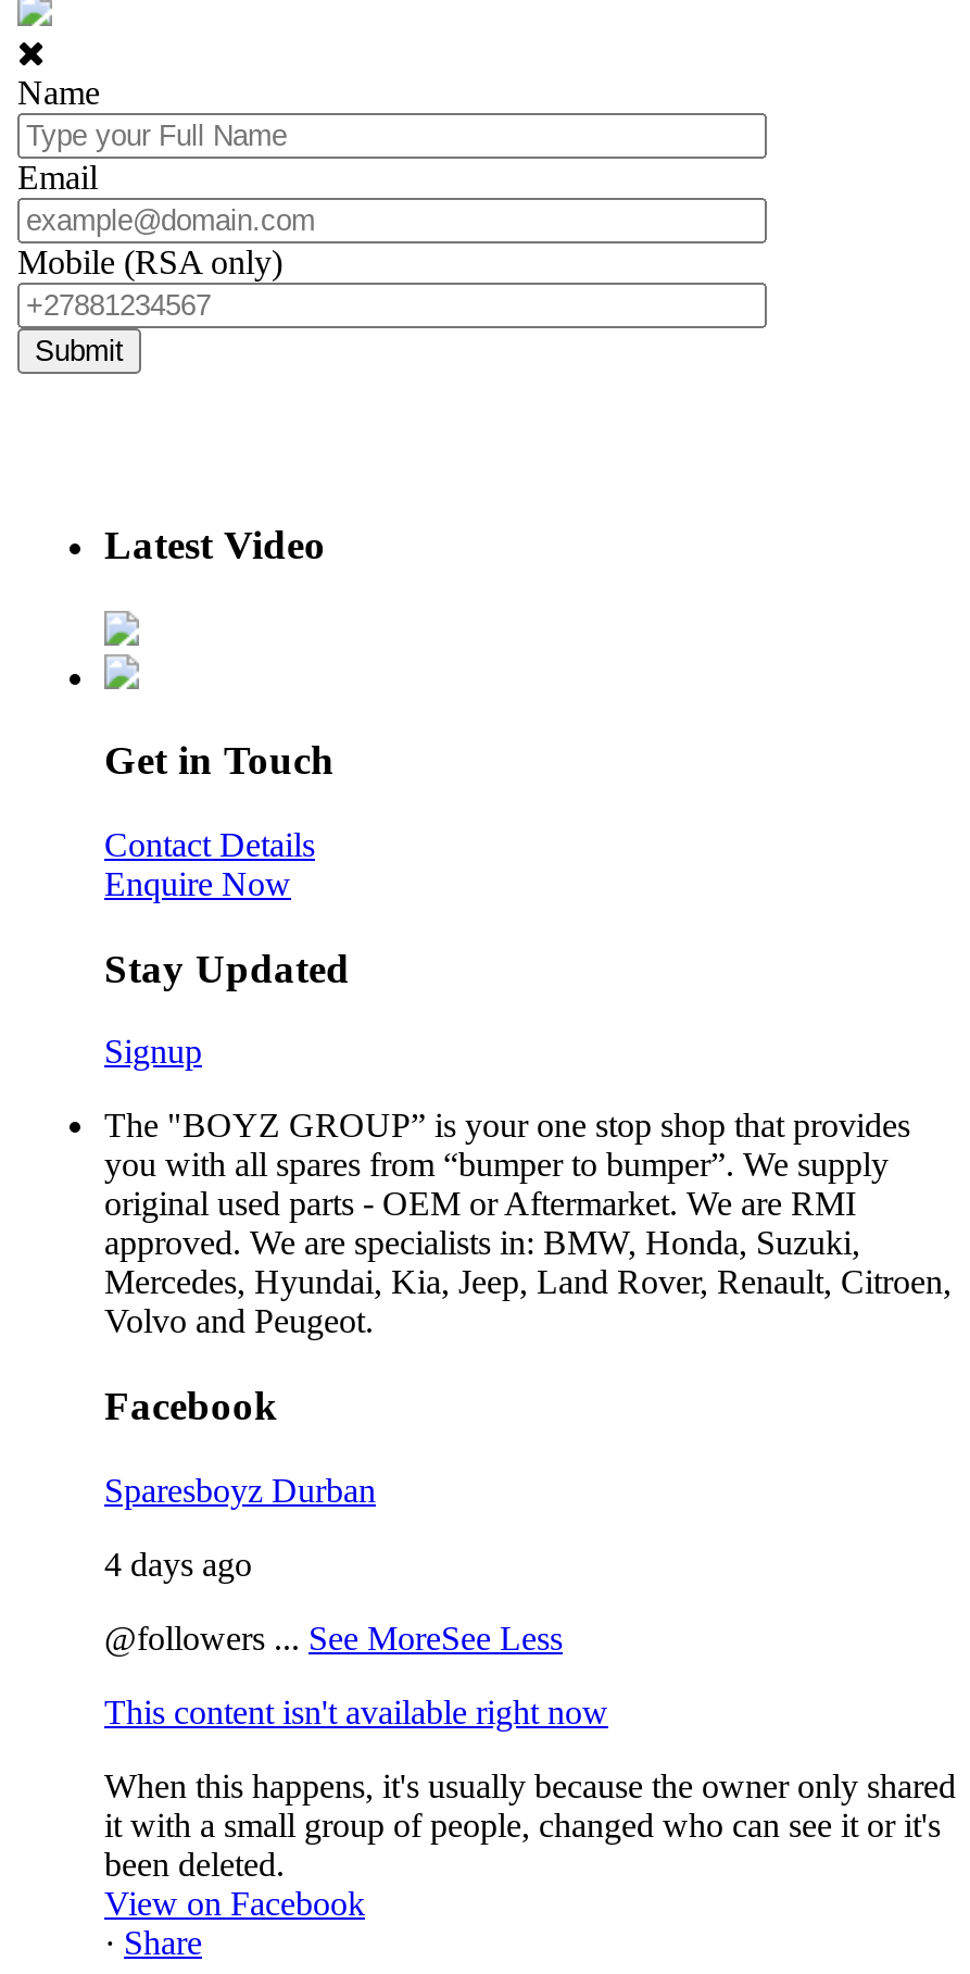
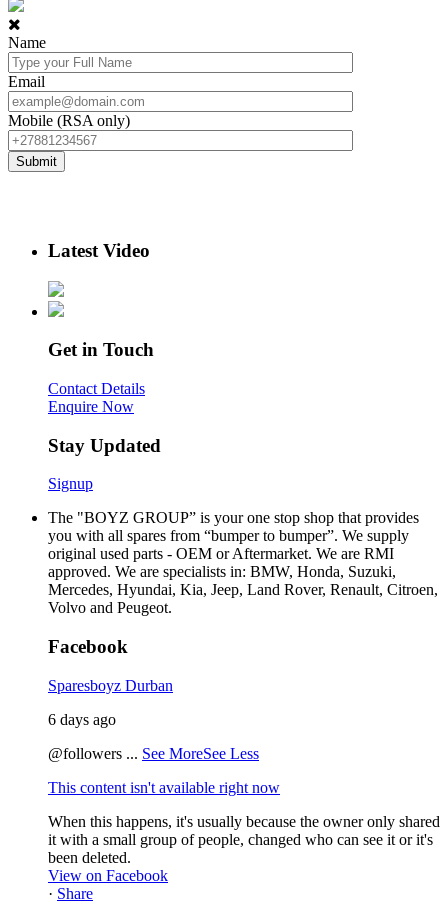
- 4 days ago
+ 6 days ago
